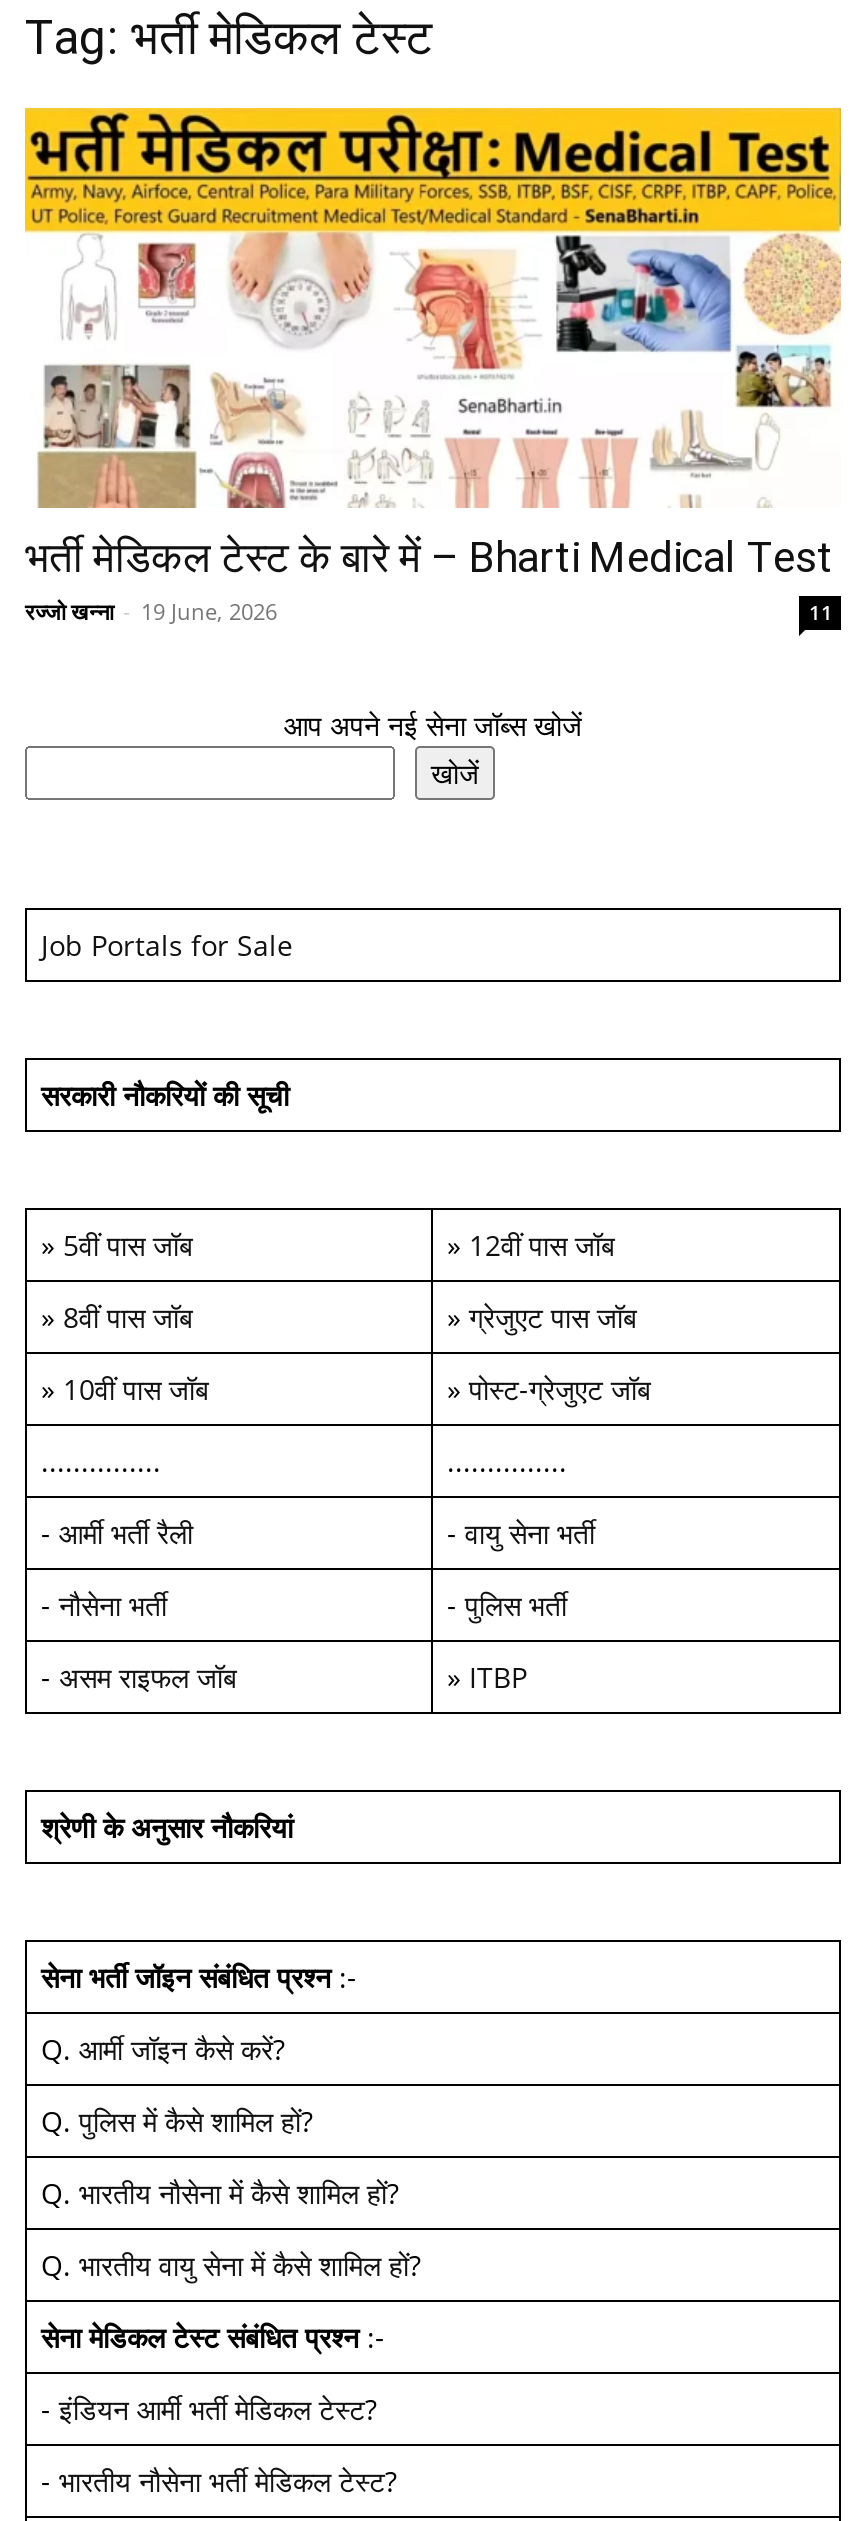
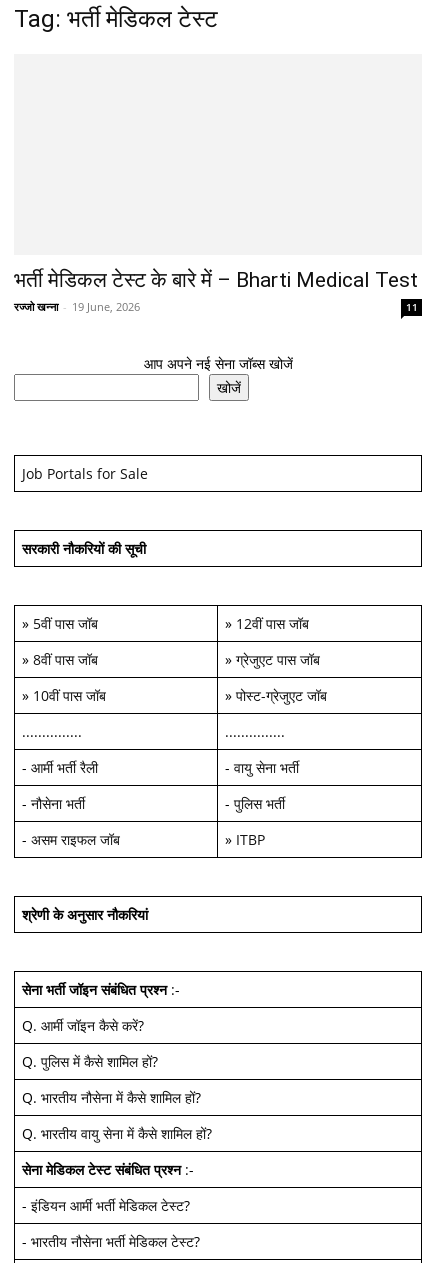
- [image]
